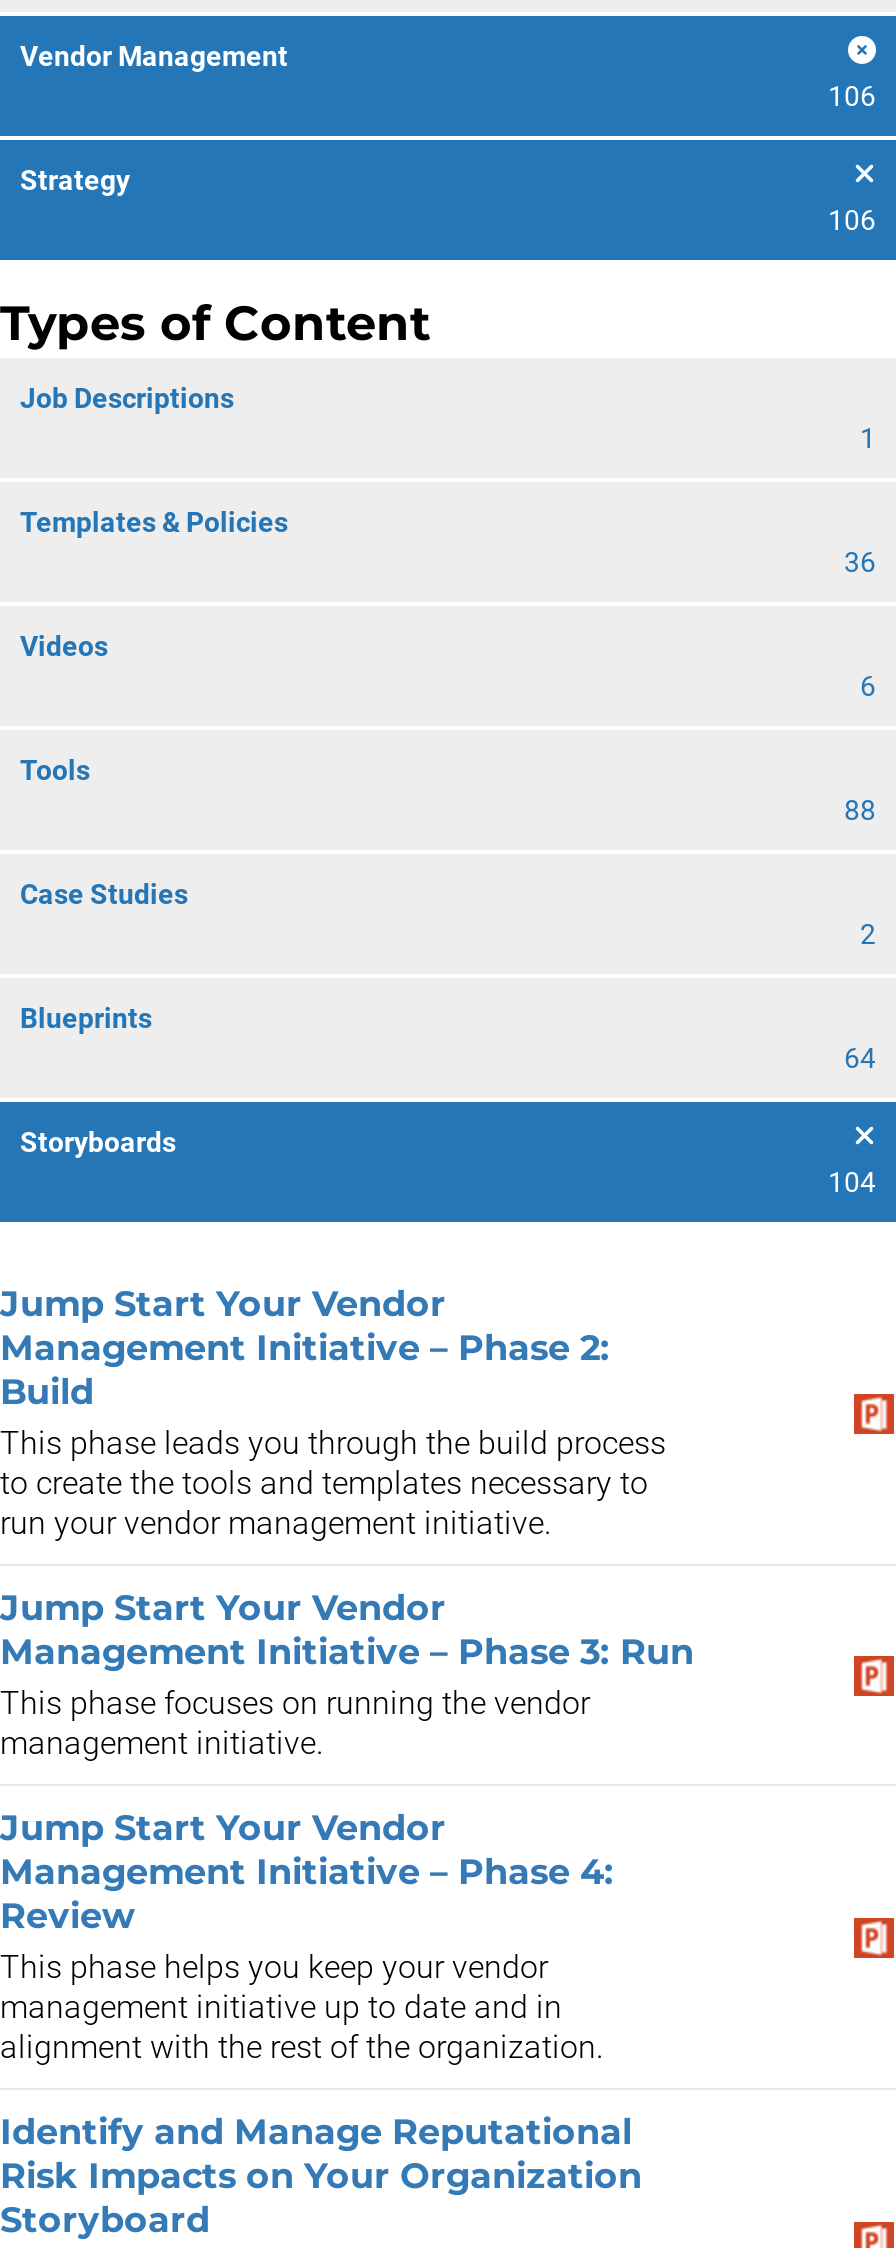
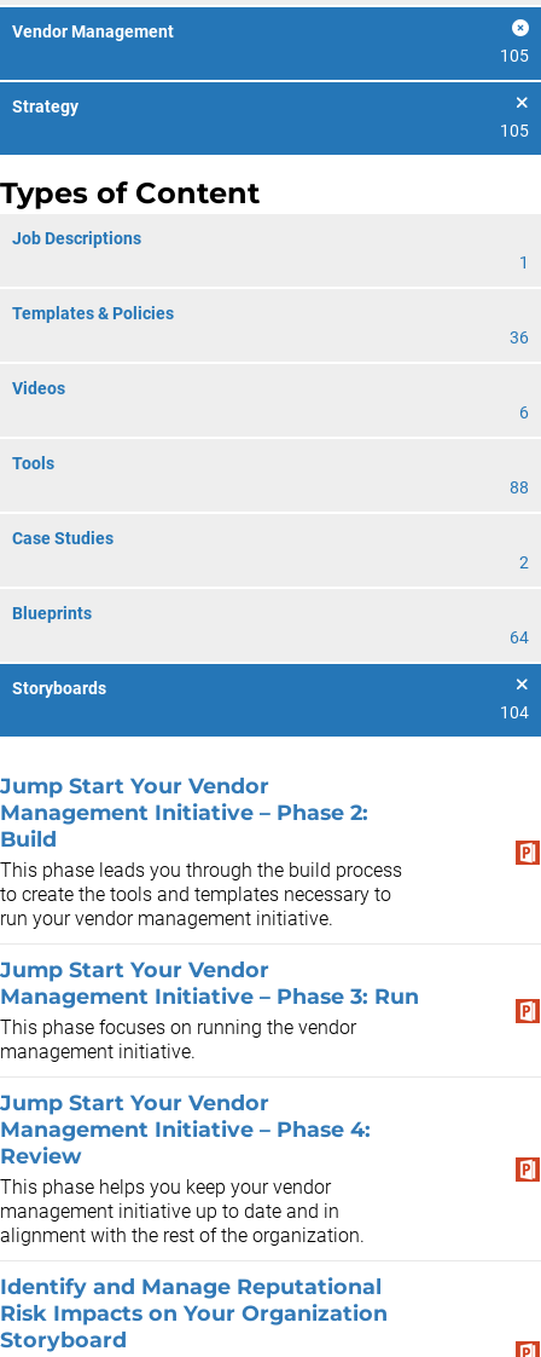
- 106
+ 105

- 106
+ 105
